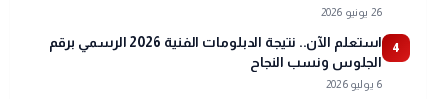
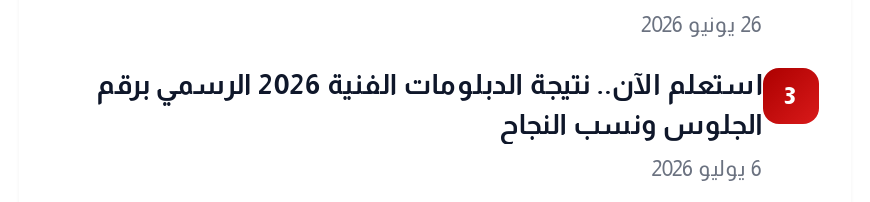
- 4
+ 3
